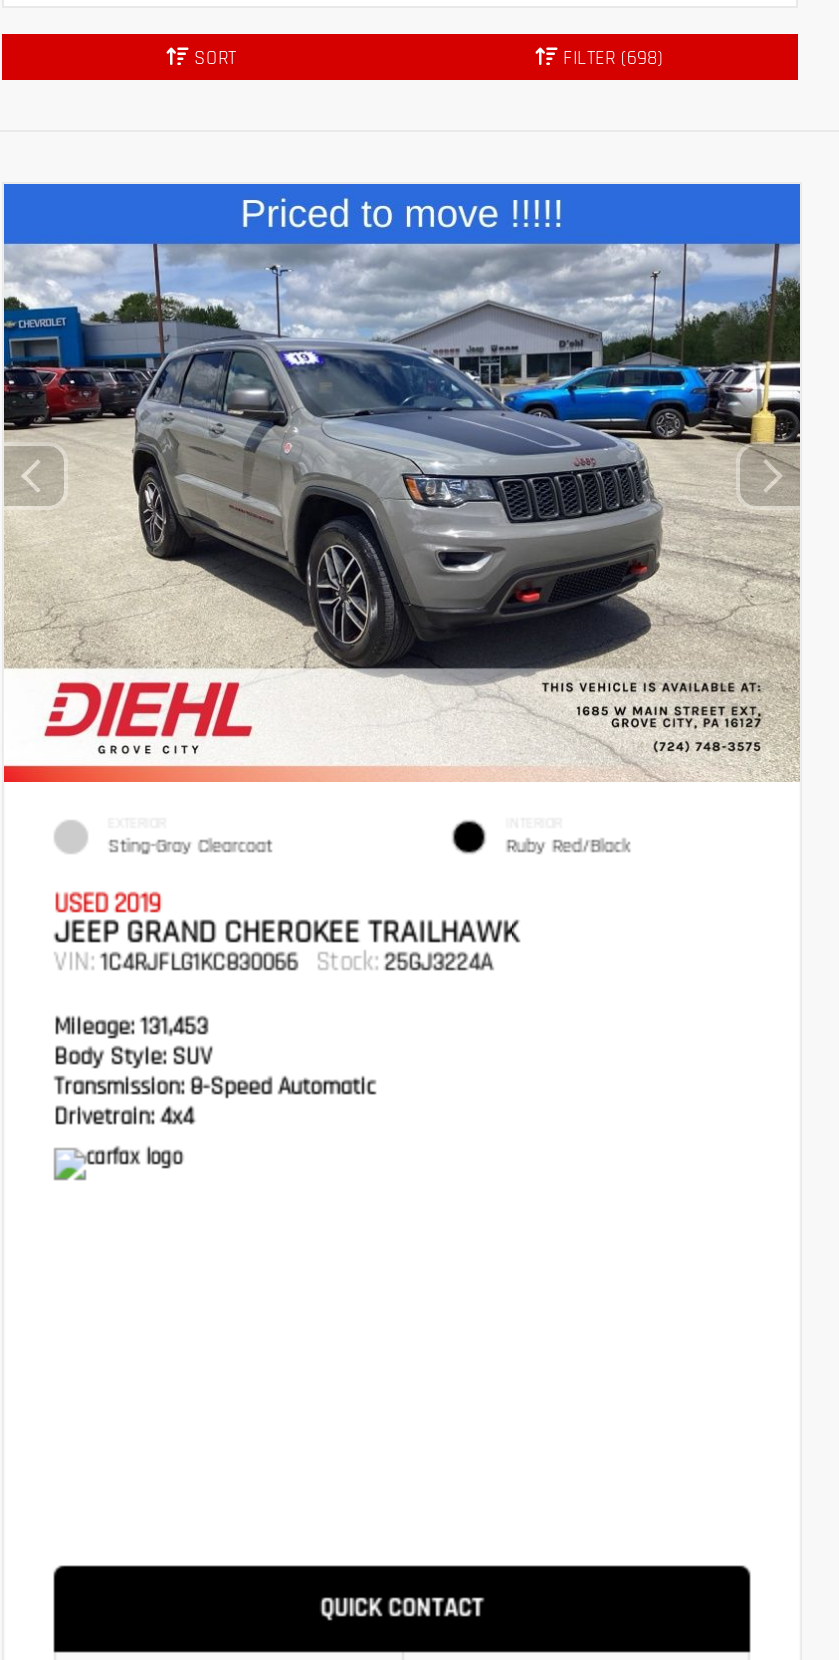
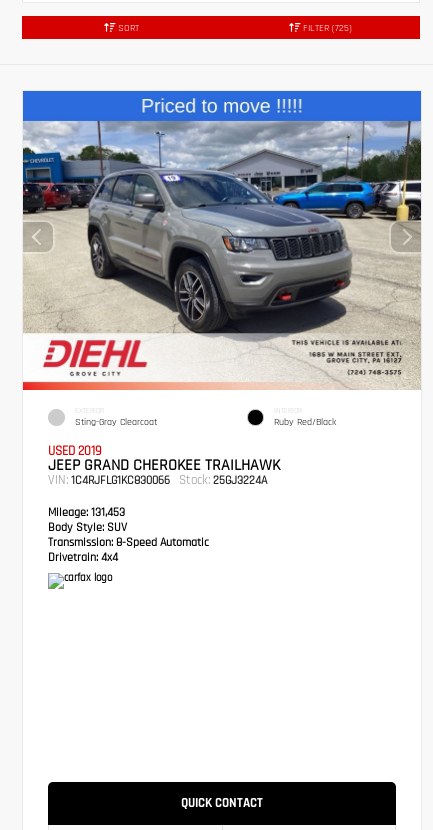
- FILTER (698)
+ FILTER (725)
